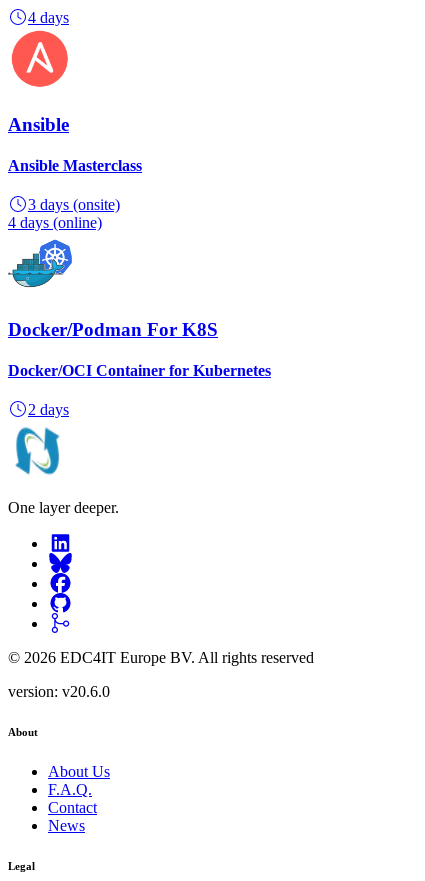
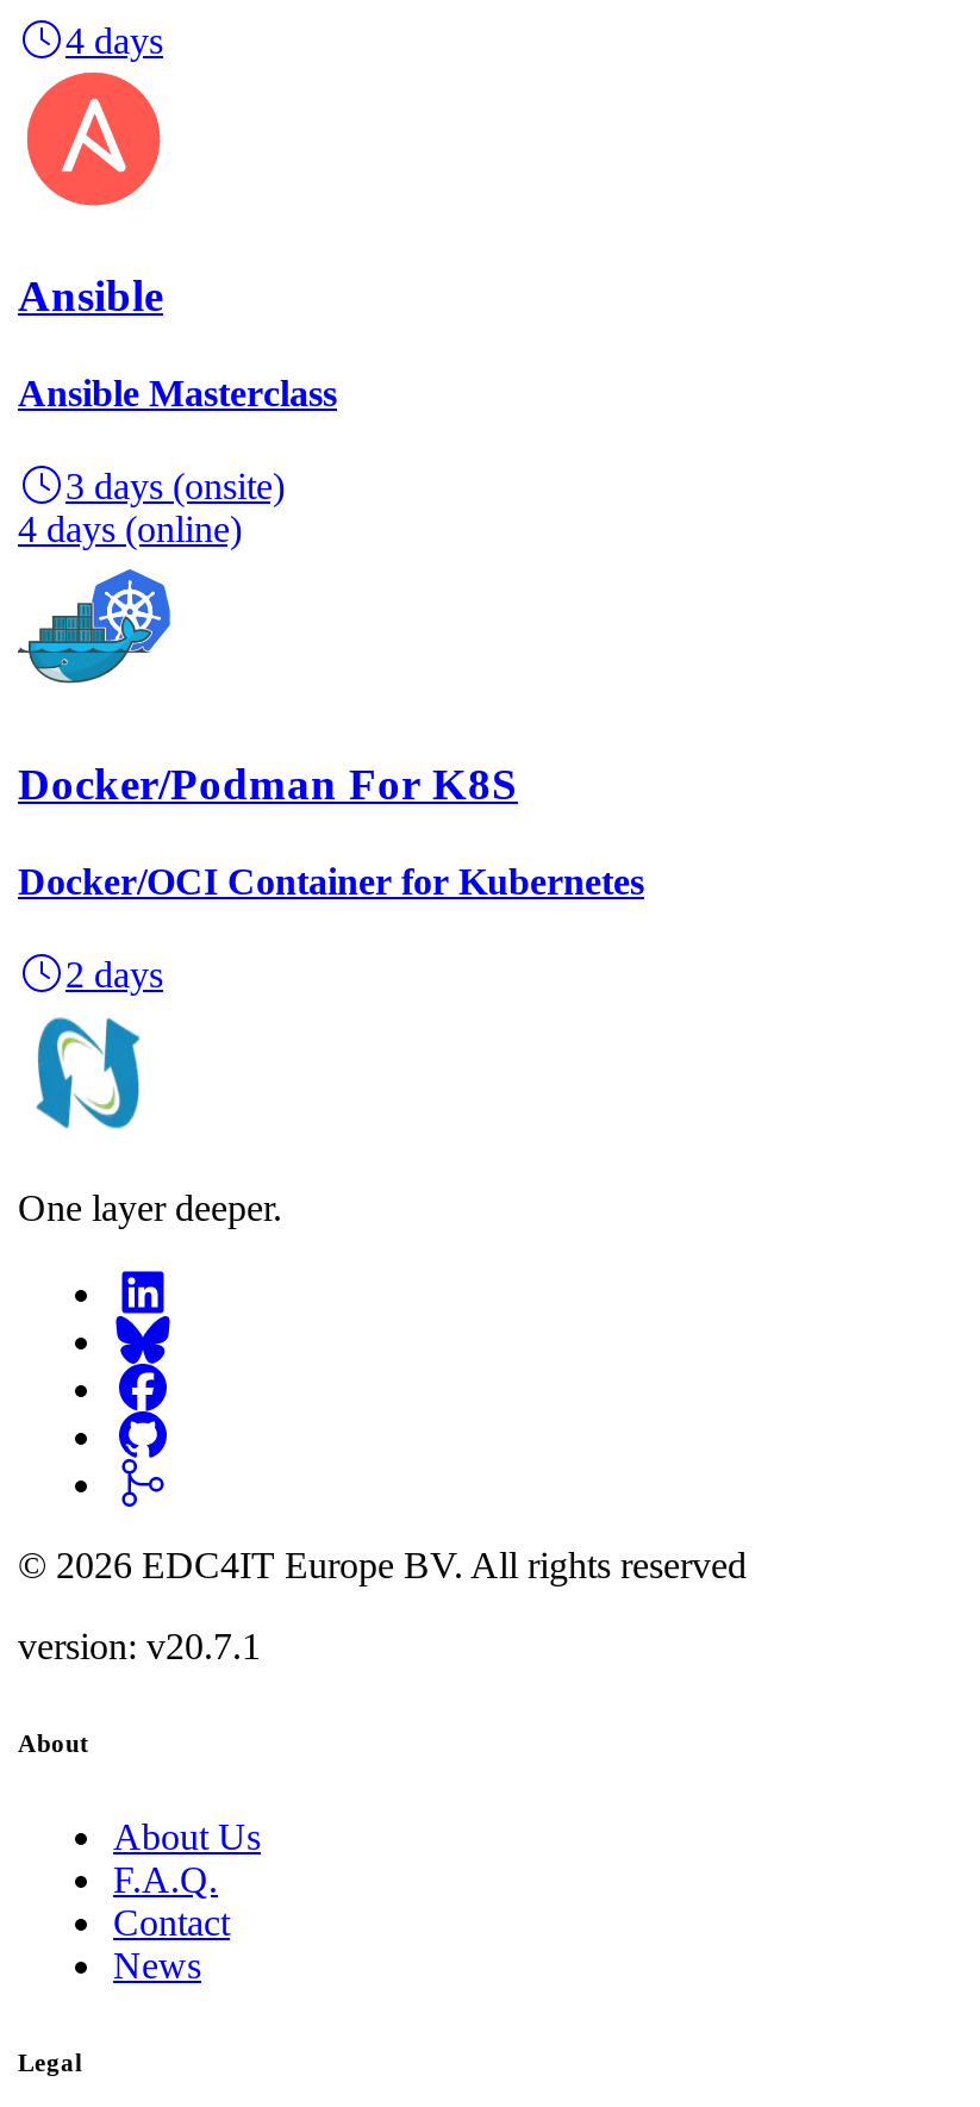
- version: v20.6.0
+ version: v20.7.1
